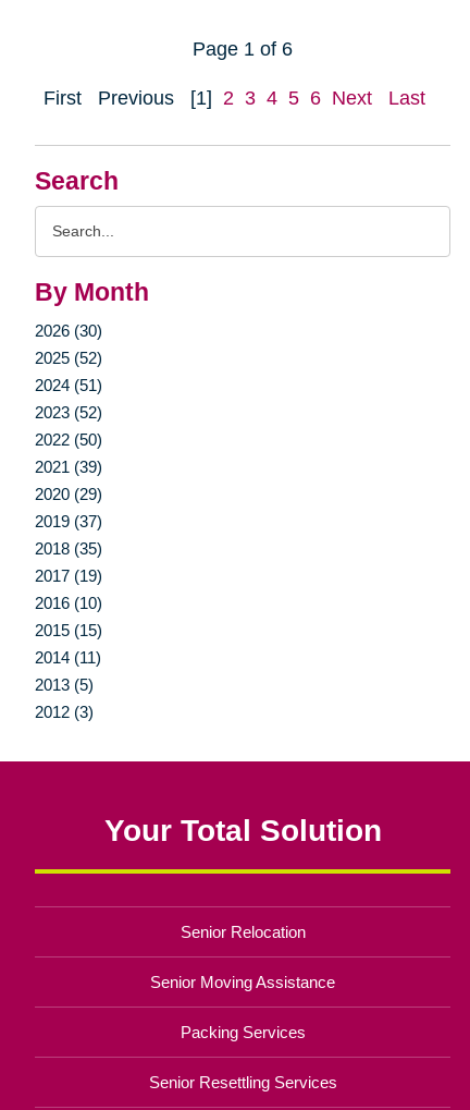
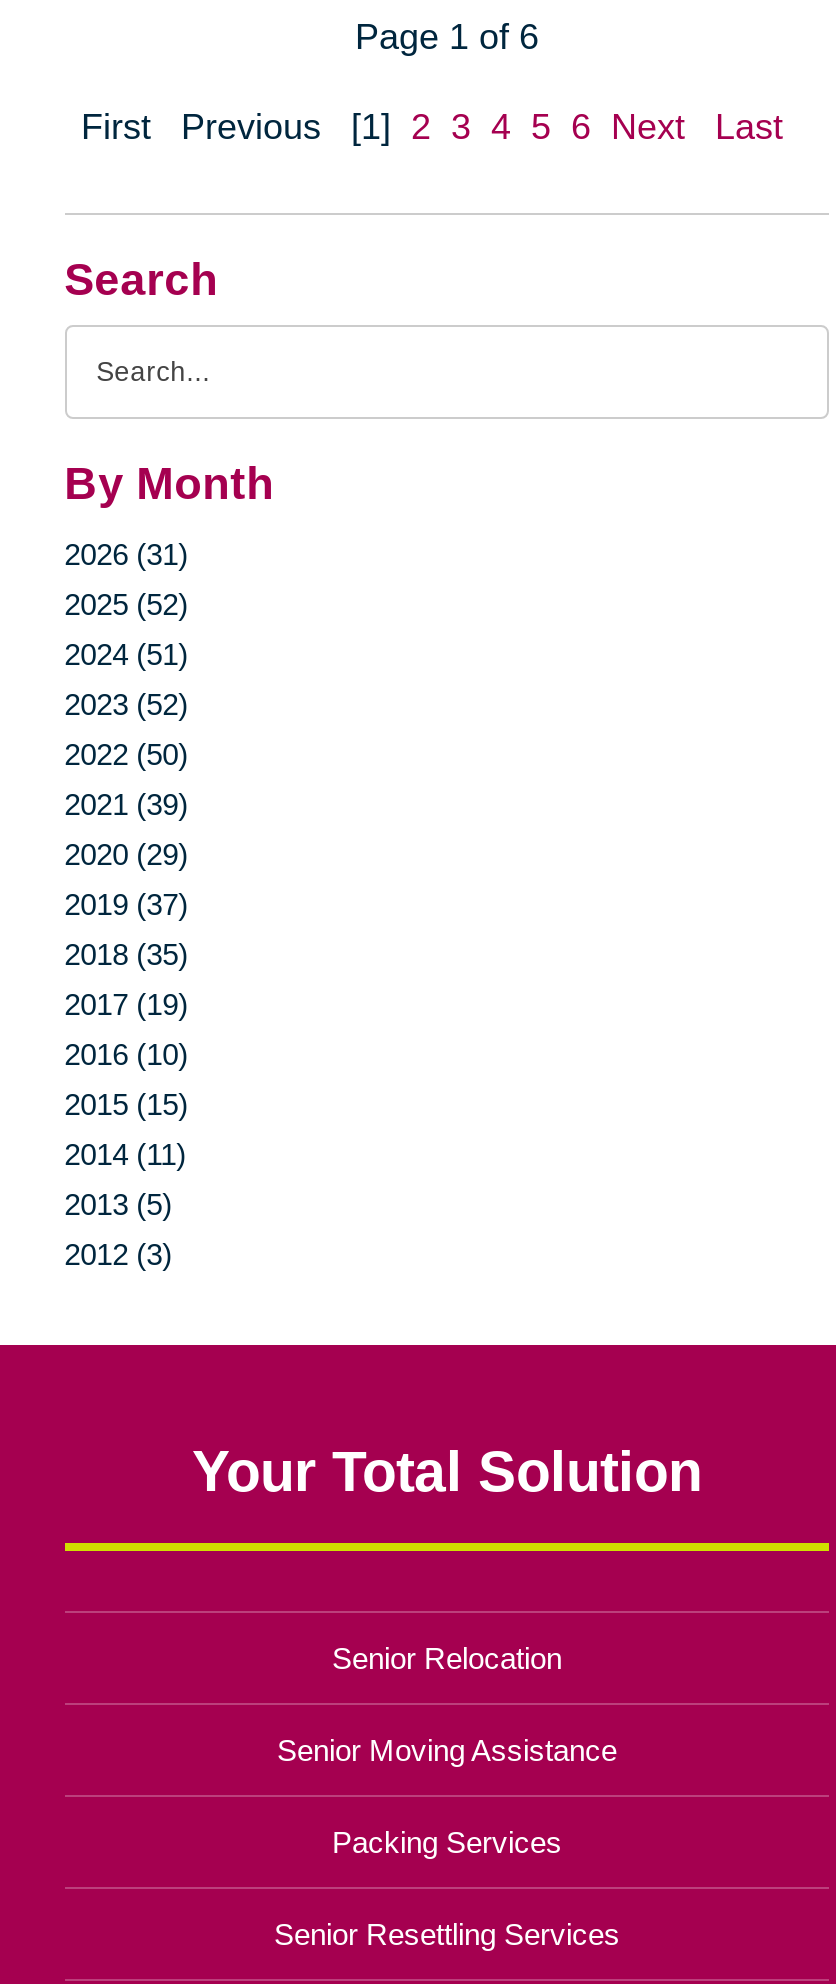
- 2026 (30)
+ 2026 (31)
